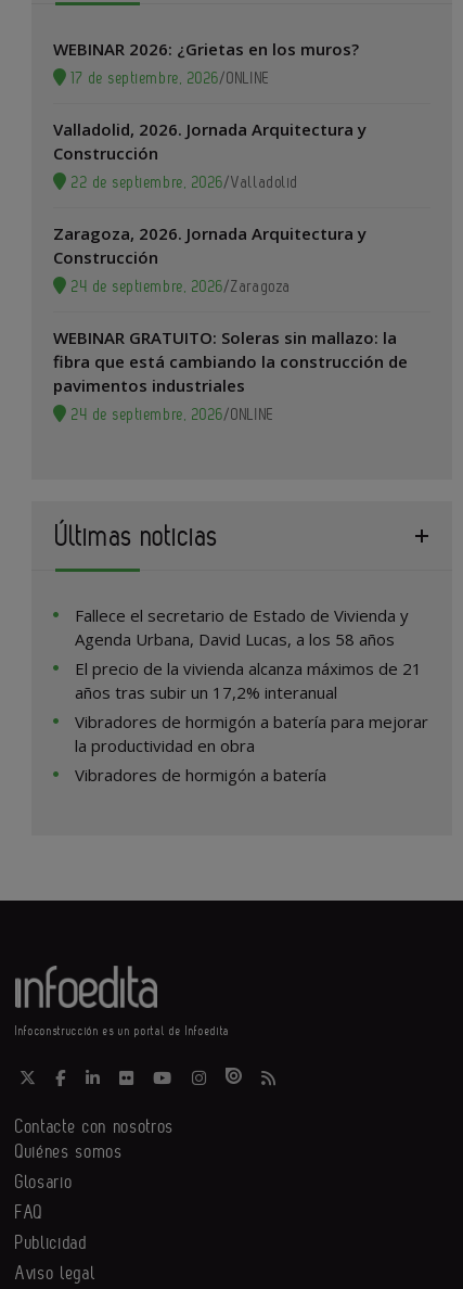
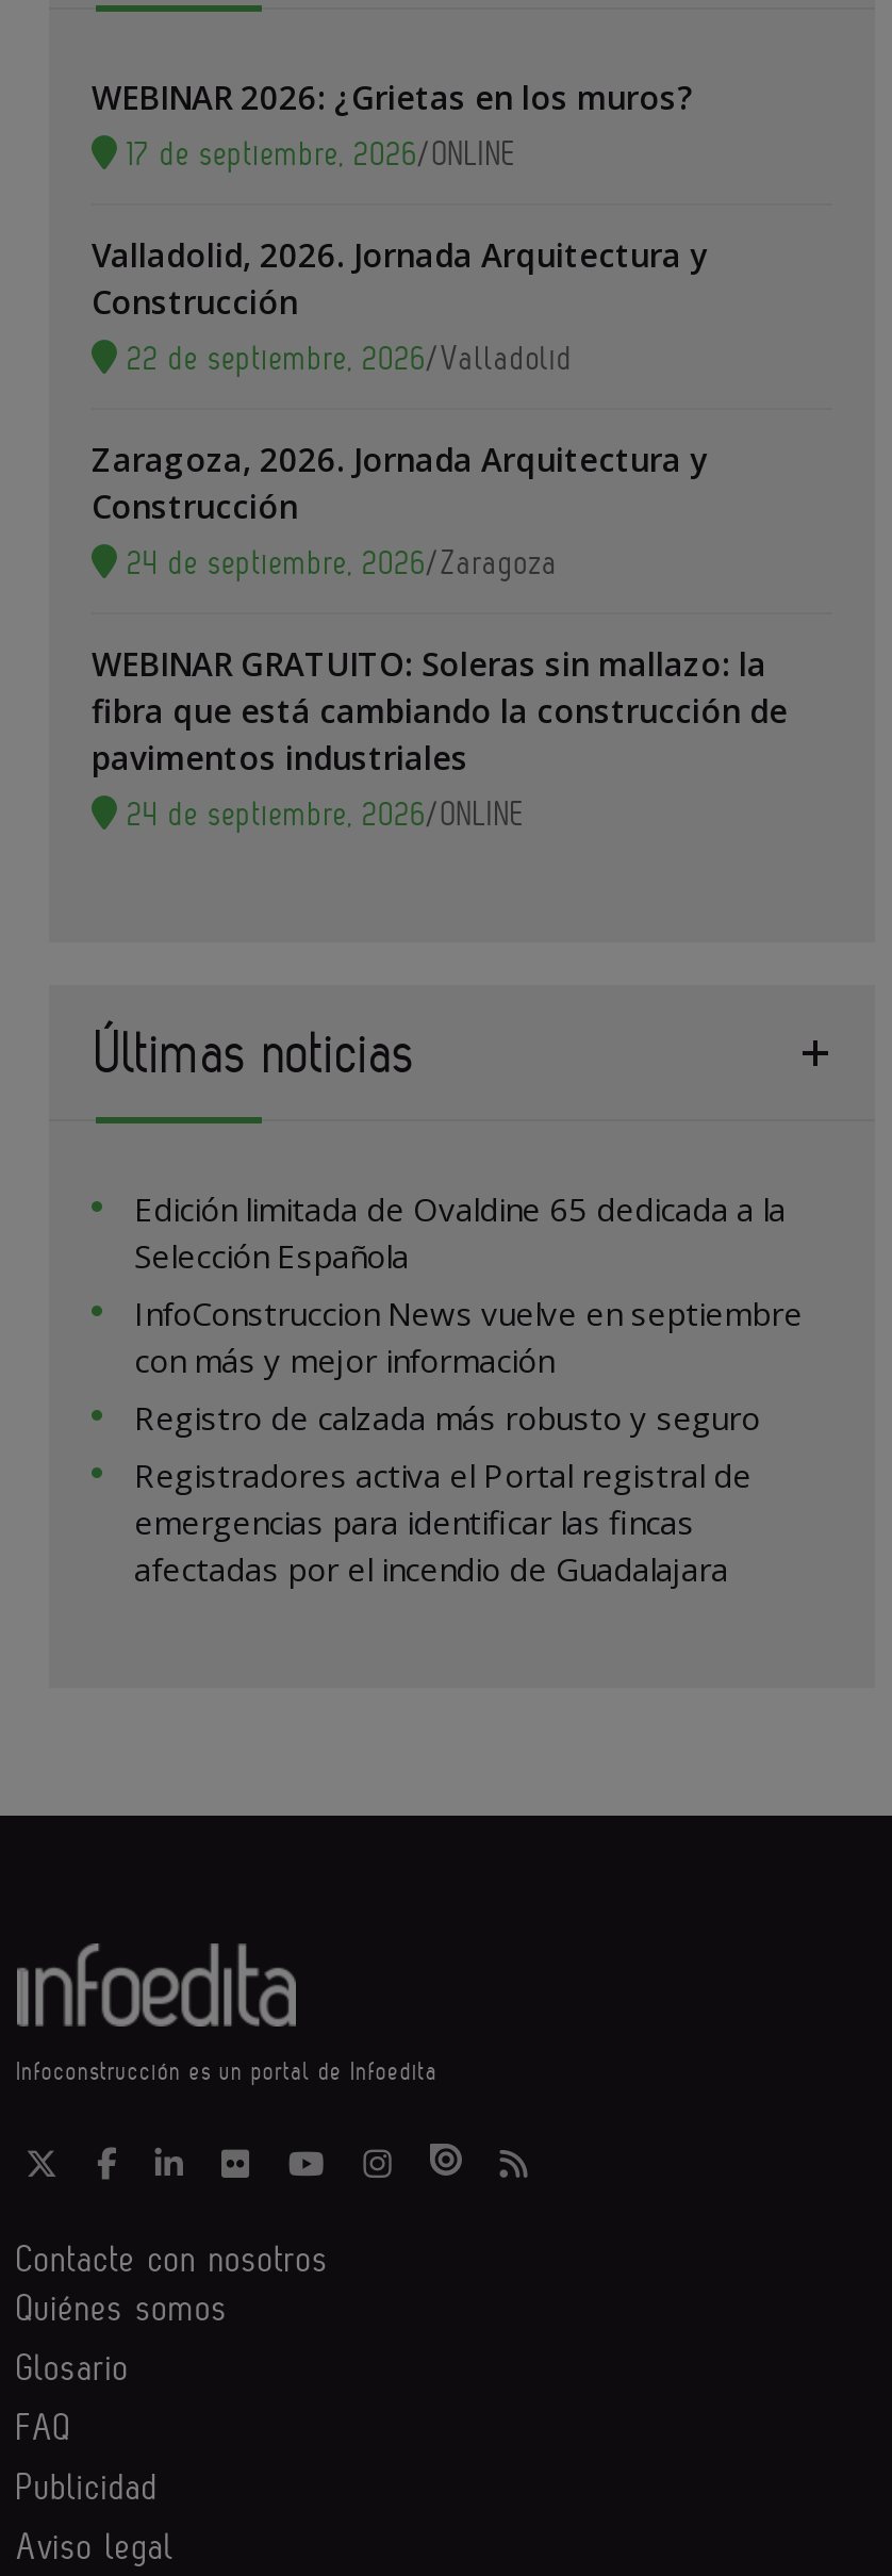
- Fallece el secretario de Estado de Vivienda y
- Agenda Urbana, David Lucas, a los 58 años
- El precio de la vivienda alcanza máximos de 21
- años tras subir un 17,2% interanual
- Vibradores de hormigón a batería para mejorar
- la productividad en obra
- Vibradores de hormigón a batería
+ Edición limitada de Ovaldine 65 dedicada a la
+ Selección Española
+ InfoConstruccion News vuelve en septiembre
+ con más y mejor información
+ Registro de calzada más robusto y seguro
+ Registradores activa el Portal registral de
+ emergencias para identificar las fincas
+ afectadas por el incendio de Guadalajara
